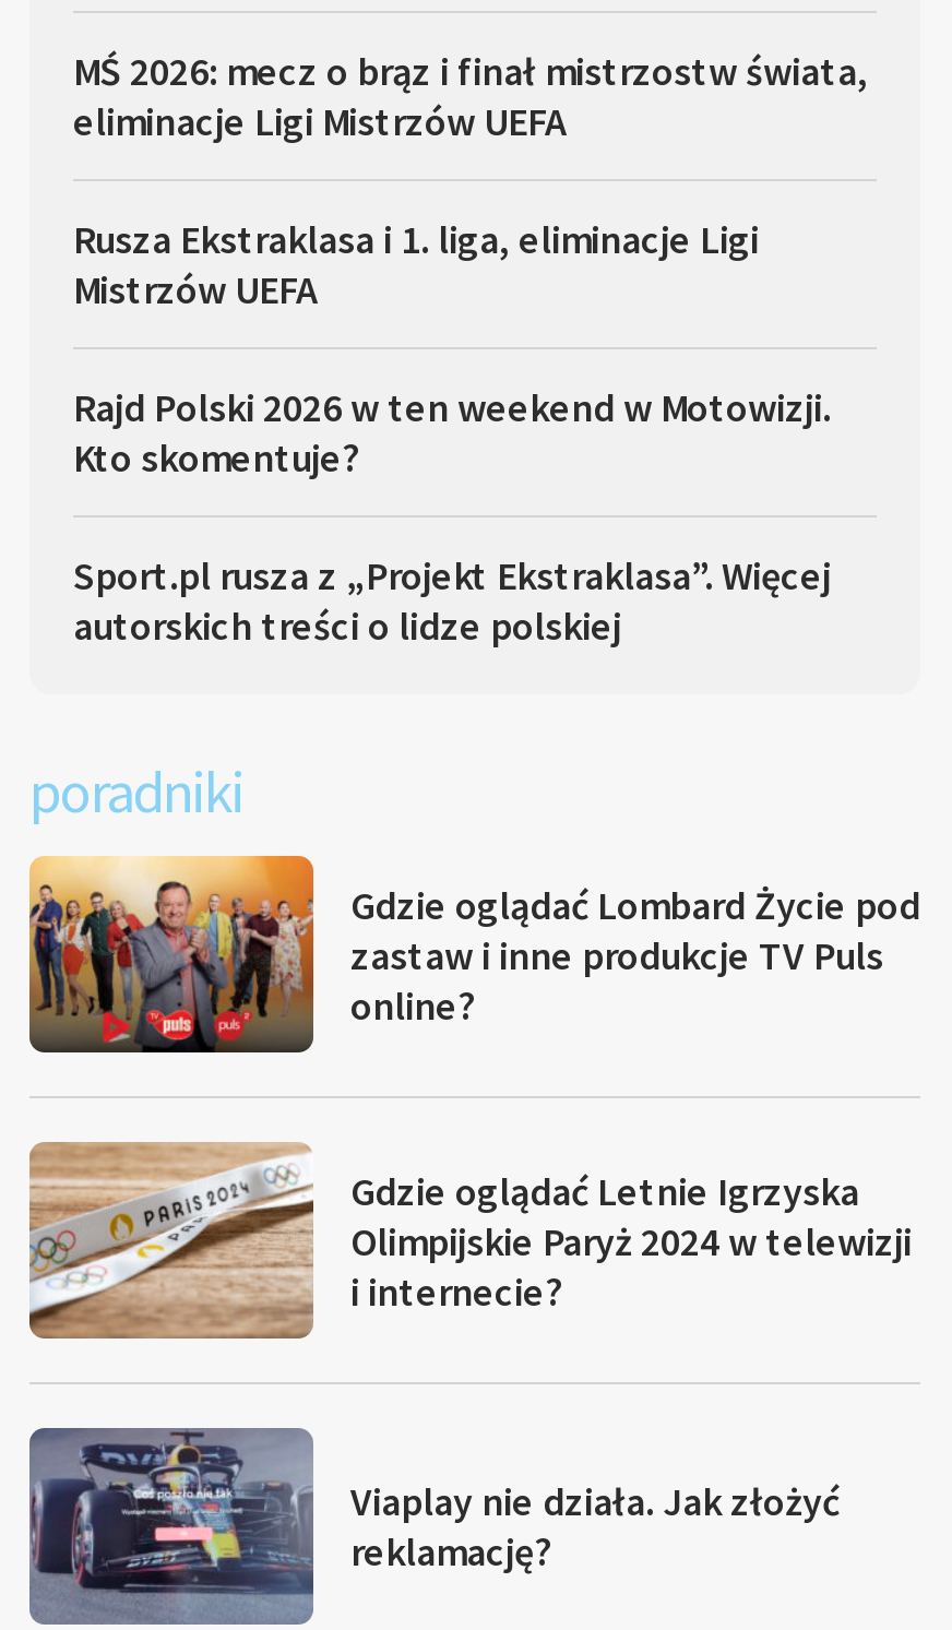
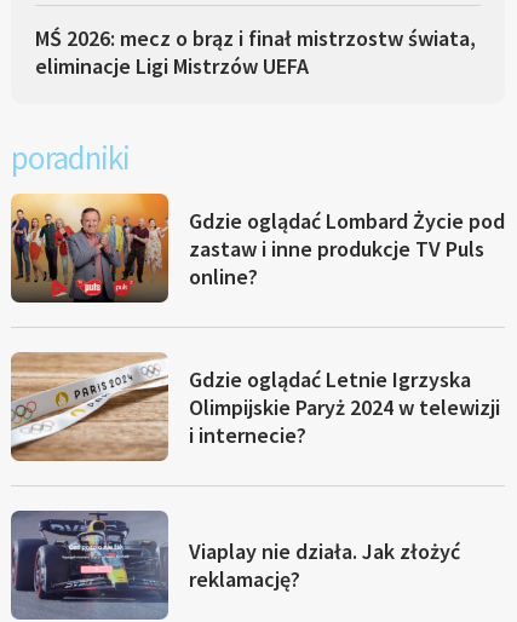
- Rusza Ekstraklasa i 1. liga, eliminacje Ligi
- Mistrzów UEFA
- Rajd Polski 2026 w ten weekend w Motowizji.
- Kto skomentuje?
- Sport.pl rusza z „Projekt Ekstraklasa”. Więcej
- autorskich treści o lidze polskiej
